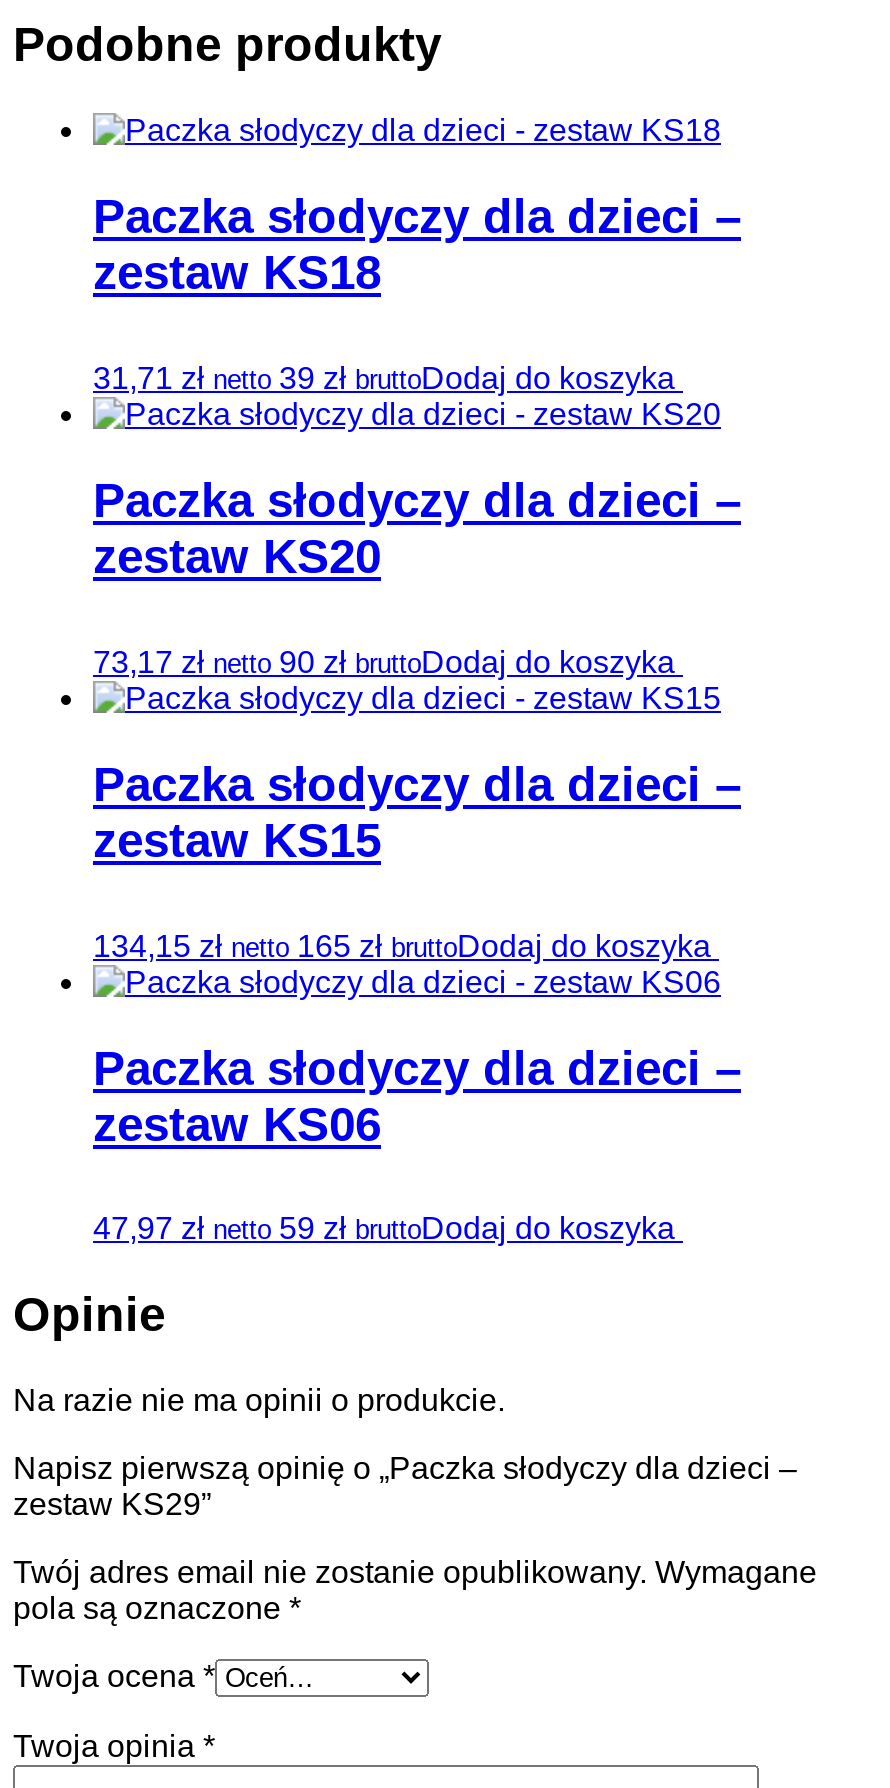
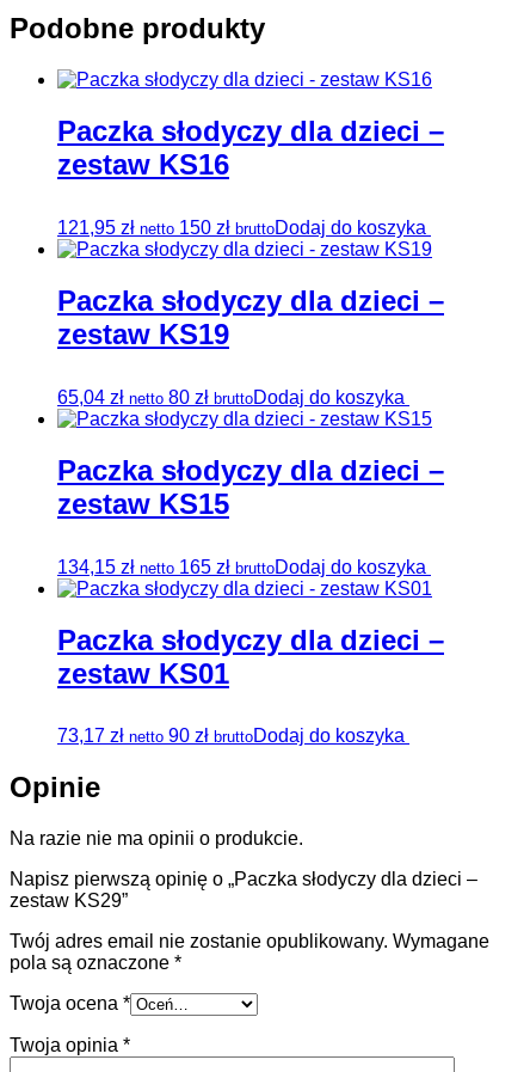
- zestaw KS18
+ zestaw KS16

- 31,71 zł netto 39 zł bruttoDodaj do koszyka
+ 121,95 zł netto 150 zł bruttoDodaj do koszyka

- zestaw KS20
+ zestaw KS19

+ 65,04 zł netto 80 zł bruttoDodaj do koszyka

moved down: 73,17 zł netto 90 zł bruttoDodaj do koszyka

- zestaw KS06
+ zestaw KS01

- 47,97 zł netto 59 zł bruttoDodaj do koszyka
